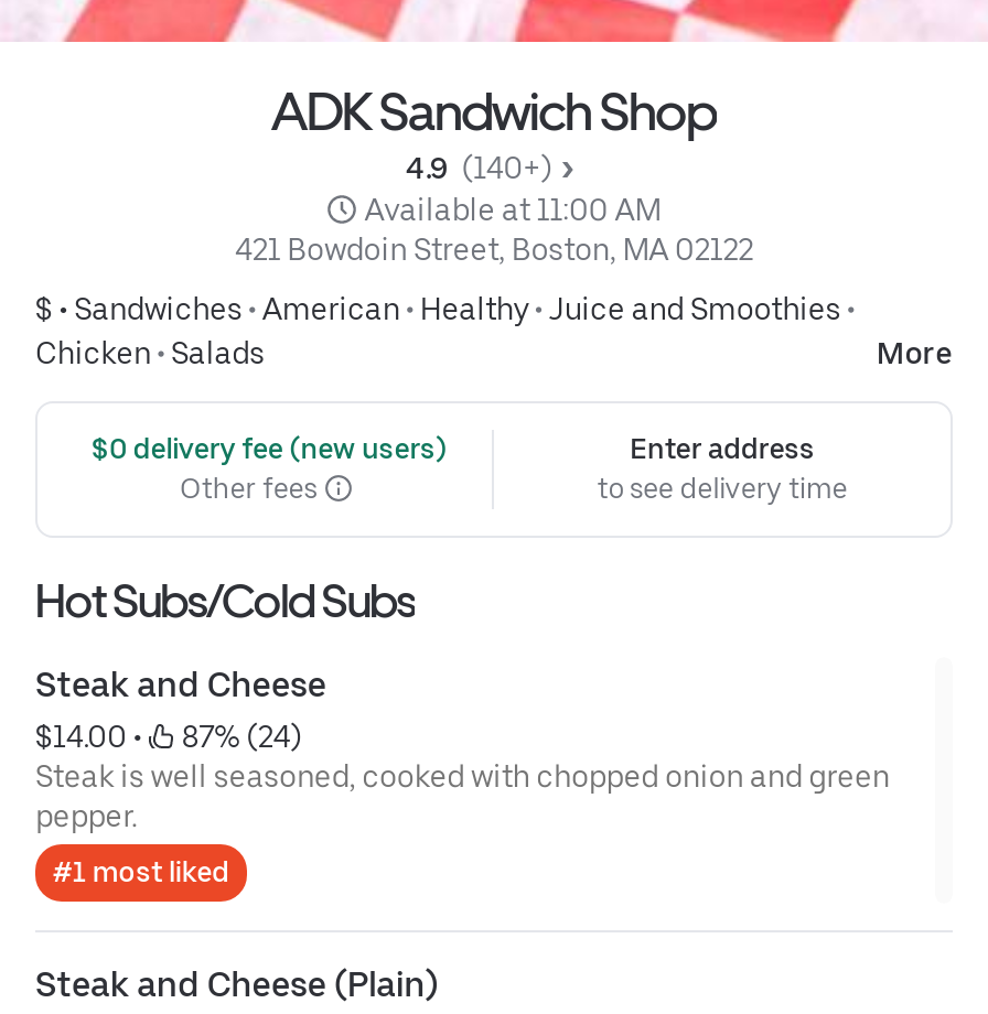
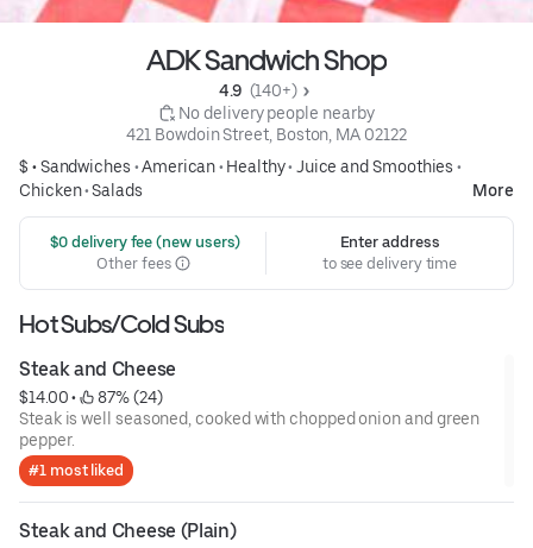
- Available at 11:00 AM
+ No delivery people nearby
